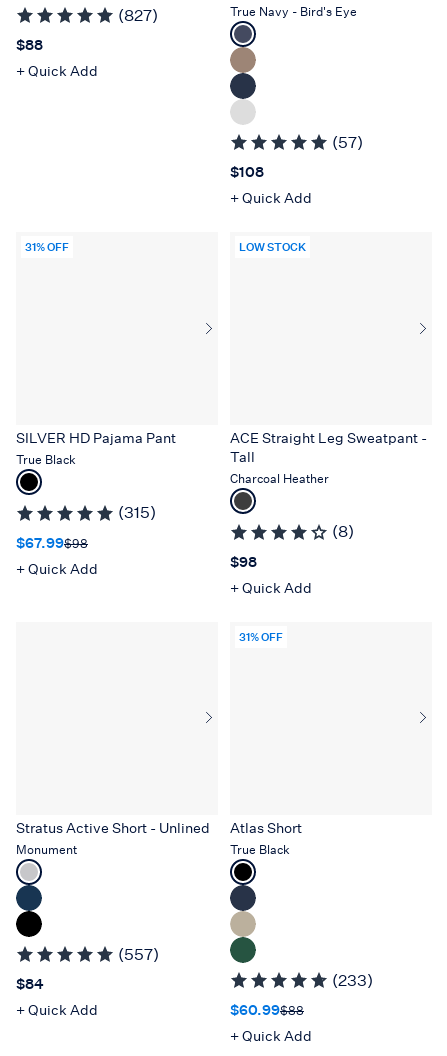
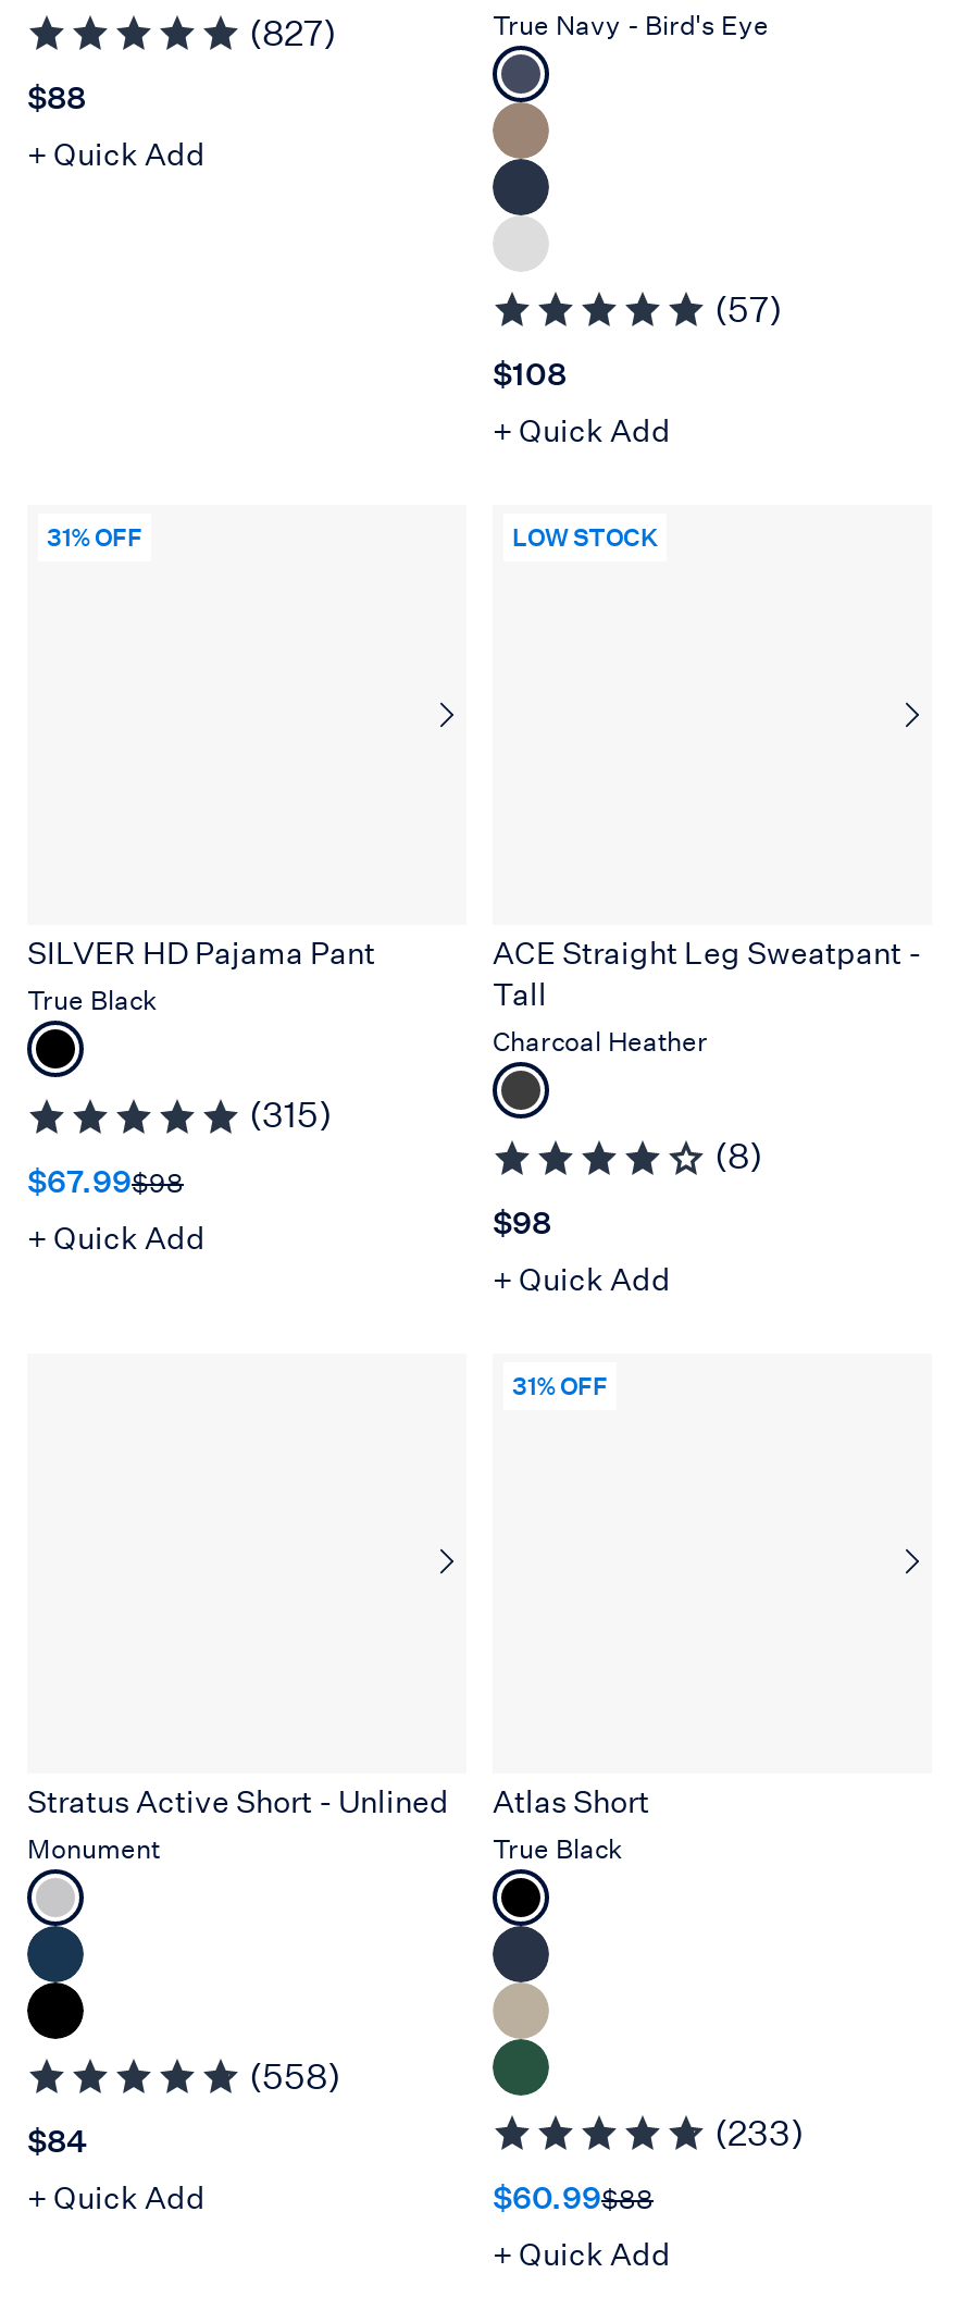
- (557)
+ (558)
